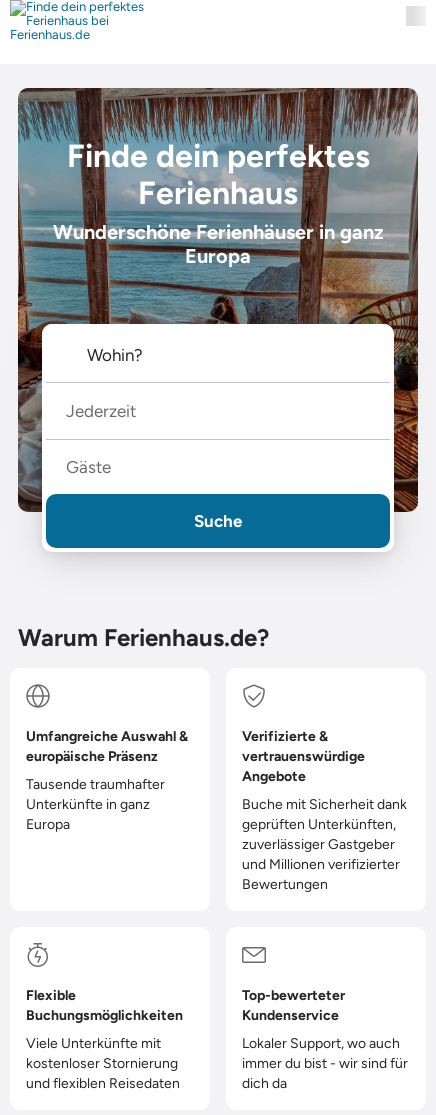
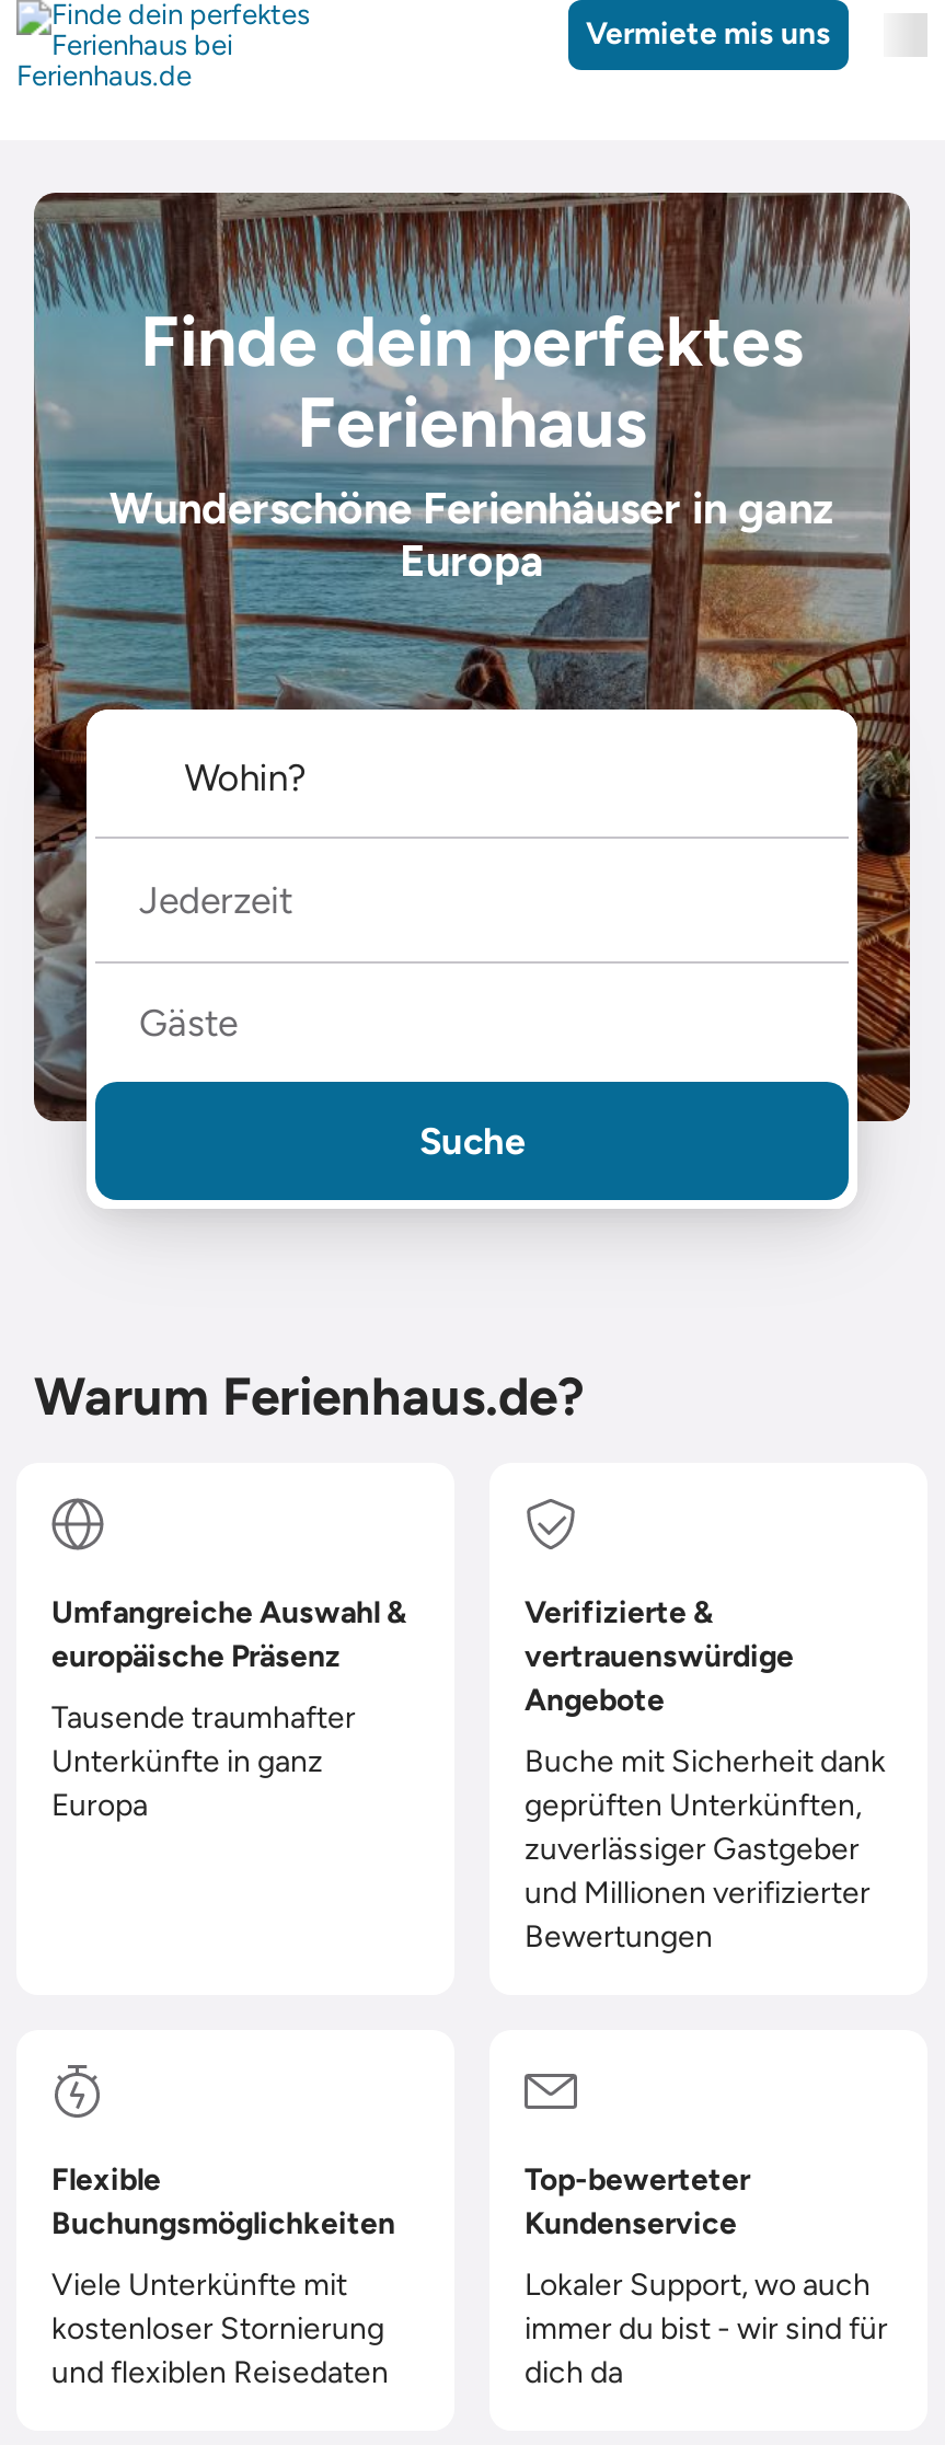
+ Vermiete mis uns
